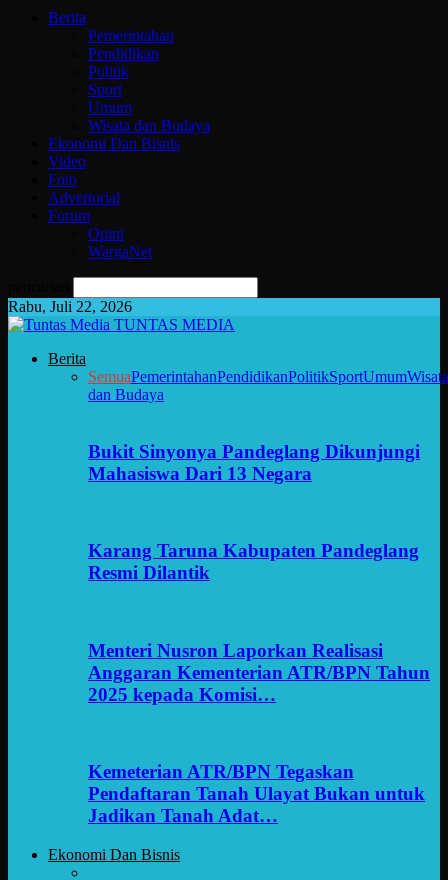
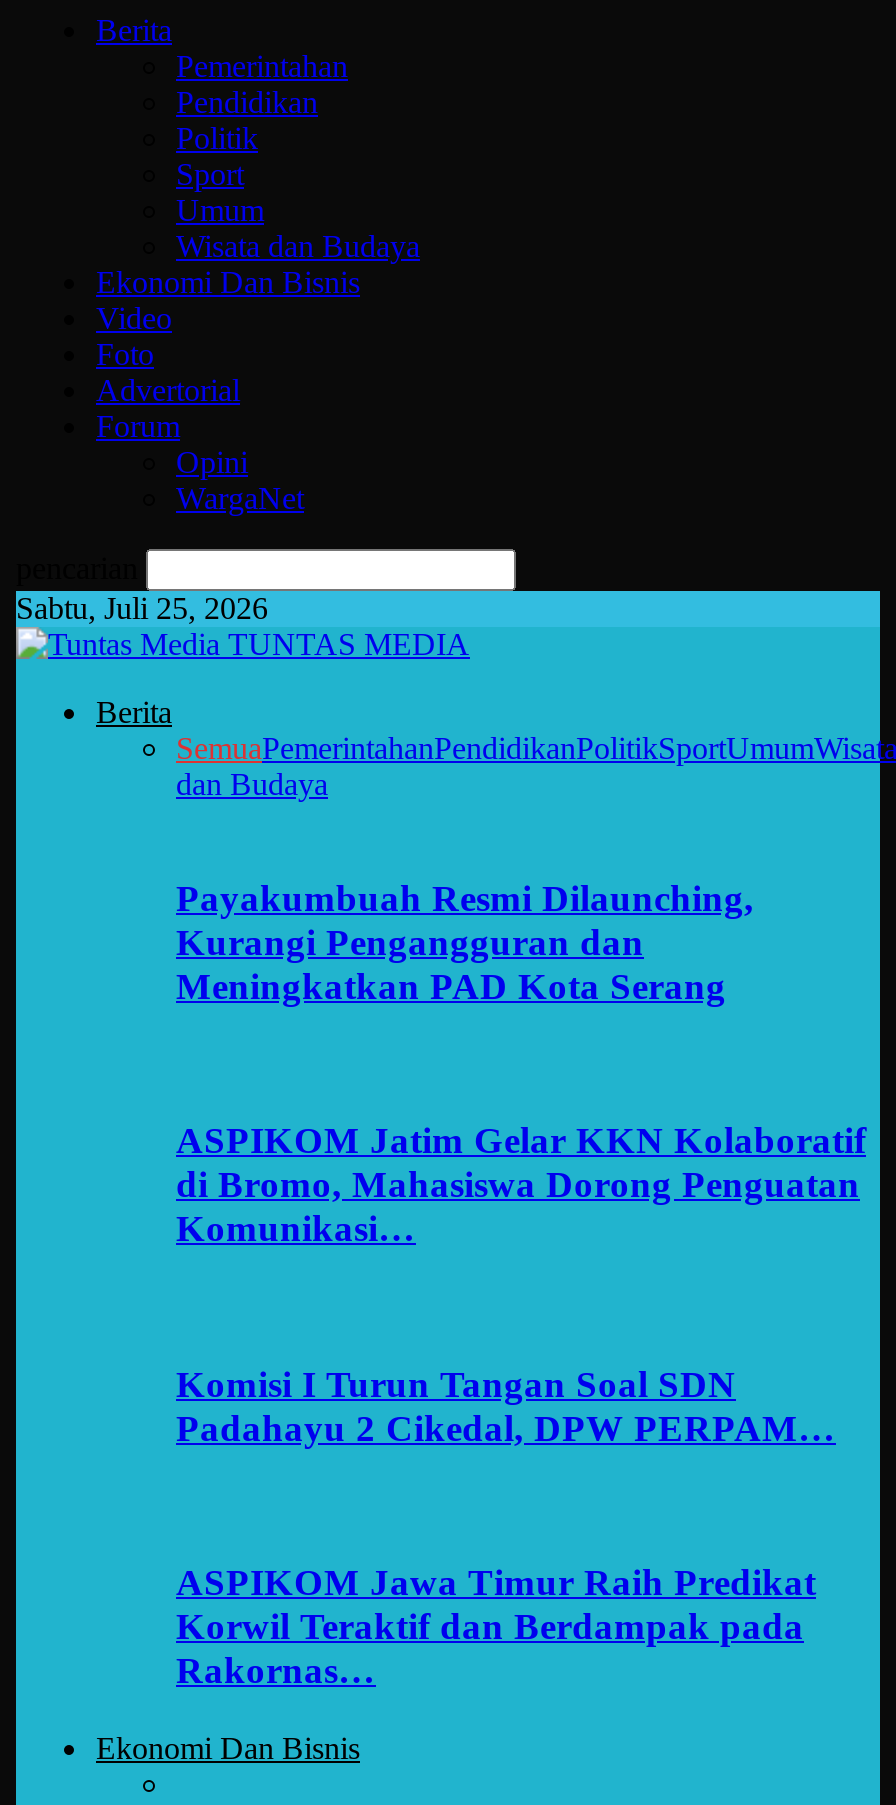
- Rabu, Juli 22, 2026
+ Sabtu, Juli 25, 2026

- Bukit Sinyonya Pandeglang Dikunjungi
- Mahasiswa Dari 13 Negara
+ Payakumbuah Resmi Dilaunching,
+ Kurangi Pengangguran dan
+ Meningkatkan PAD Kota Serang

- Karang Taruna Kabupaten Pandeglang
- Resmi Dilantik
+ ASPIKOM Jatim Gelar KKN Kolaboratif
+ di Bromo, Mahasiswa Dorong Penguatan
+ Komunikasi…

- Menteri Nusron Laporkan Realisasi
- Anggaran Kementerian ATR/BPN Tahun
- 2025 kepada Komisi…
+ Komisi I Turun Tangan Soal SDN
+ Padahayu 2 Cikedal, DPW PERPAM…

- Kemeterian ATR/BPN Tegaskan
- Pendaftaran Tanah Ulayat Bukan untuk
- Jadikan Tanah Adat…
+ ASPIKOM Jawa Timur Raih Predikat
+ Korwil Teraktif dan Berdampak pada
+ Rakornas…
